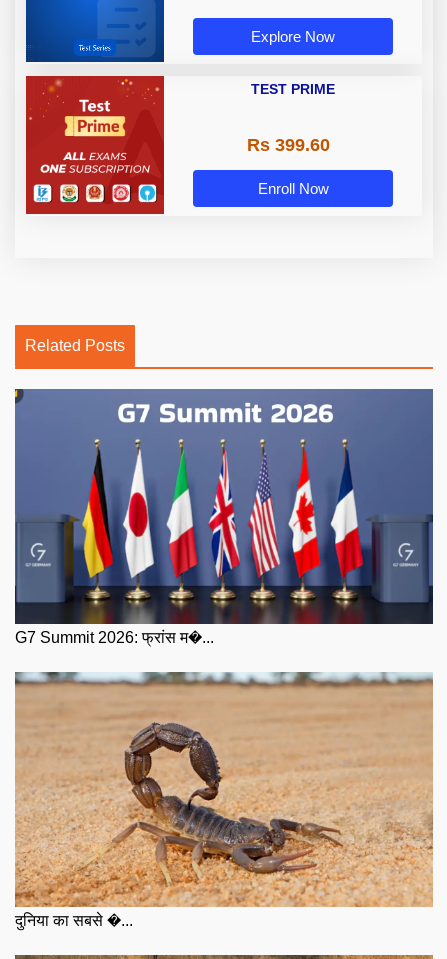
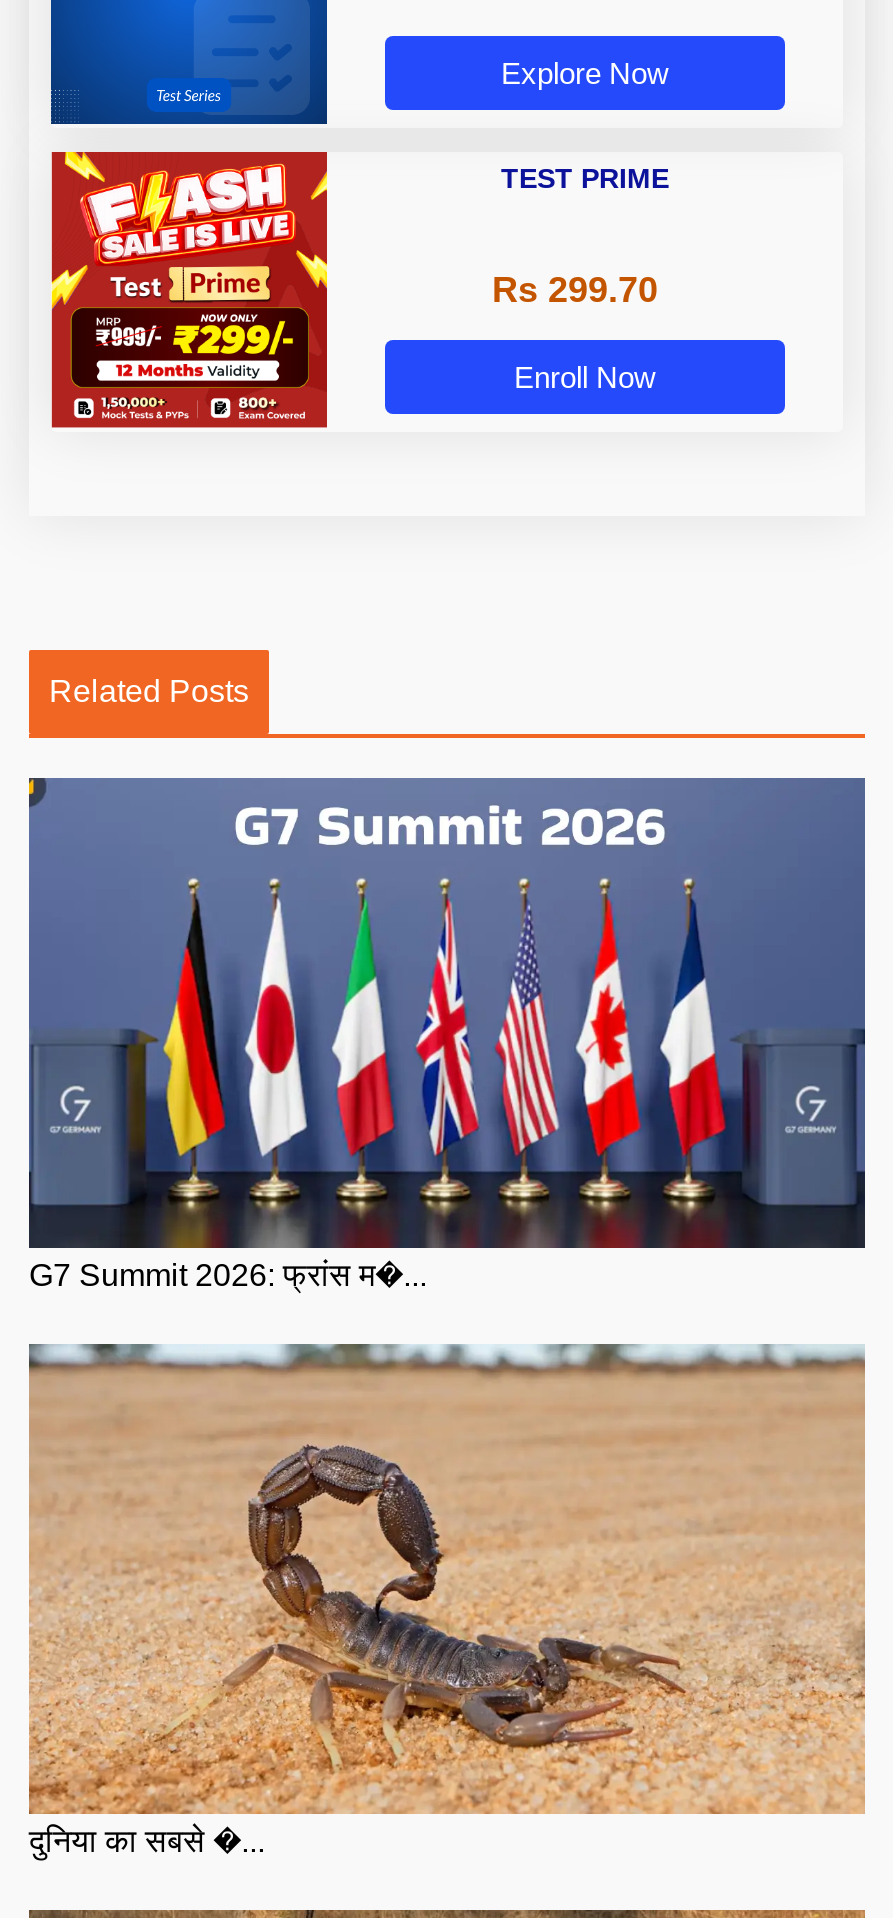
- [image]
+ [image]

- Rs 399.60
+ Rs 299.70
